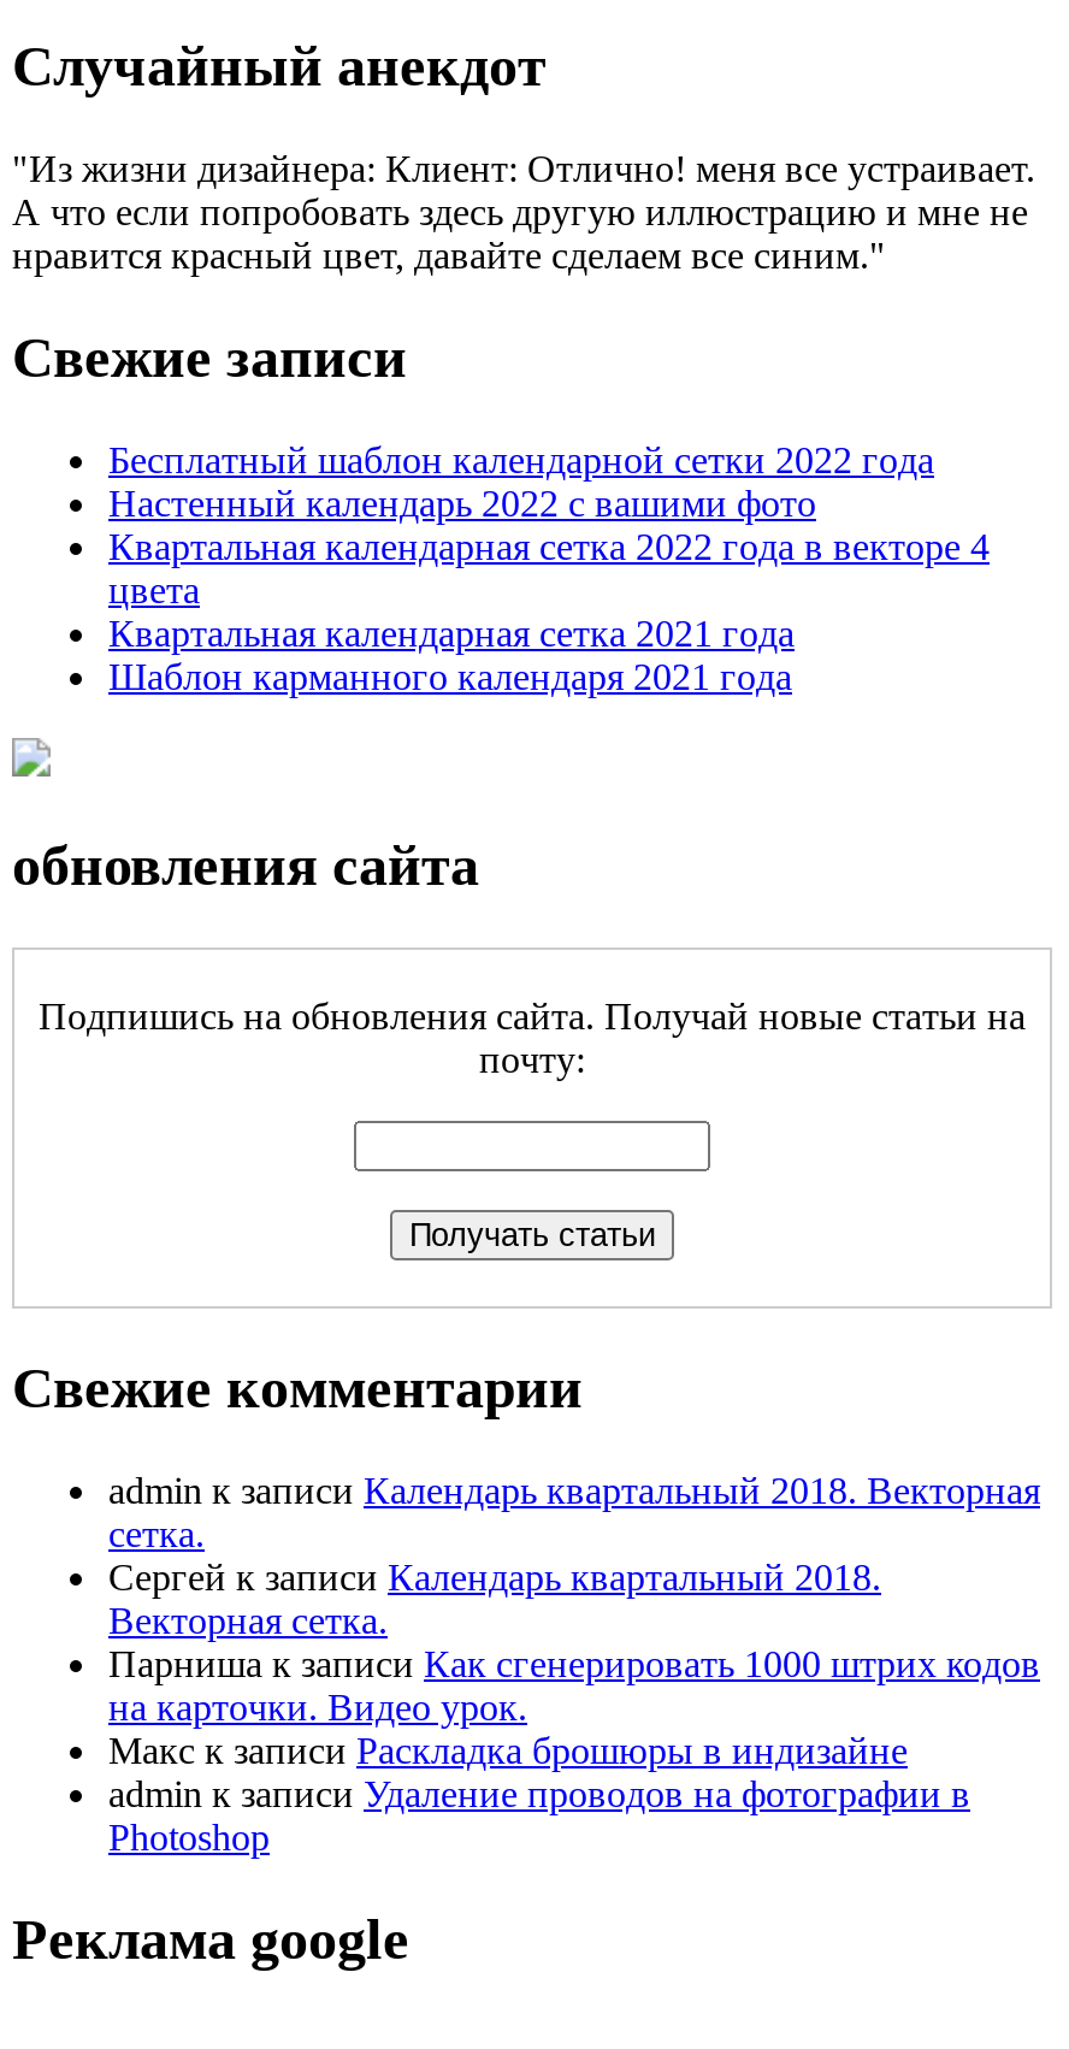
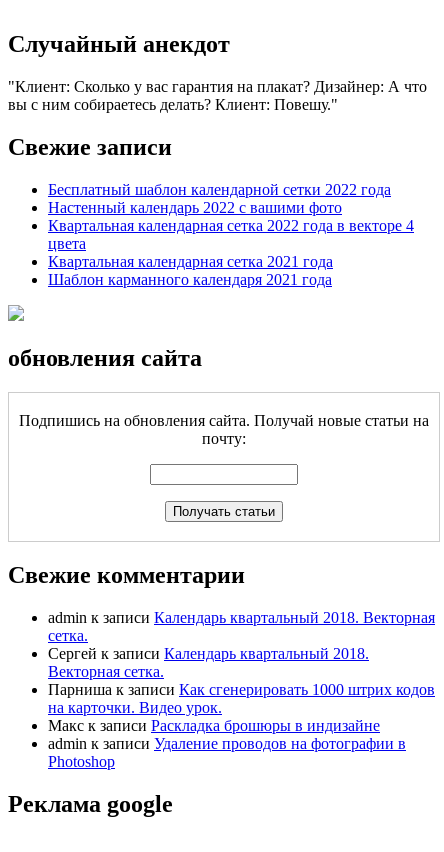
- Из жизни дизайнера: Клиент: Отлично! меня все устраивает.
- А что если попробовать здесь другую иллюстрацию и мне не
- нравится красный цвет, давайте сделаем все синим.
+ Клиент: Сколько у вас гарантия на плакат? Дизайнер: А что
+ вы с ним собираетесь делать? Клиент: Повешу.
